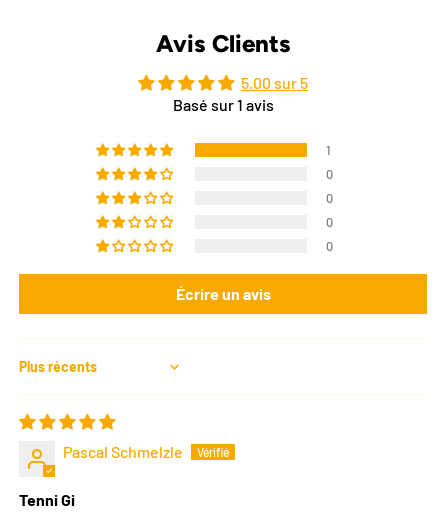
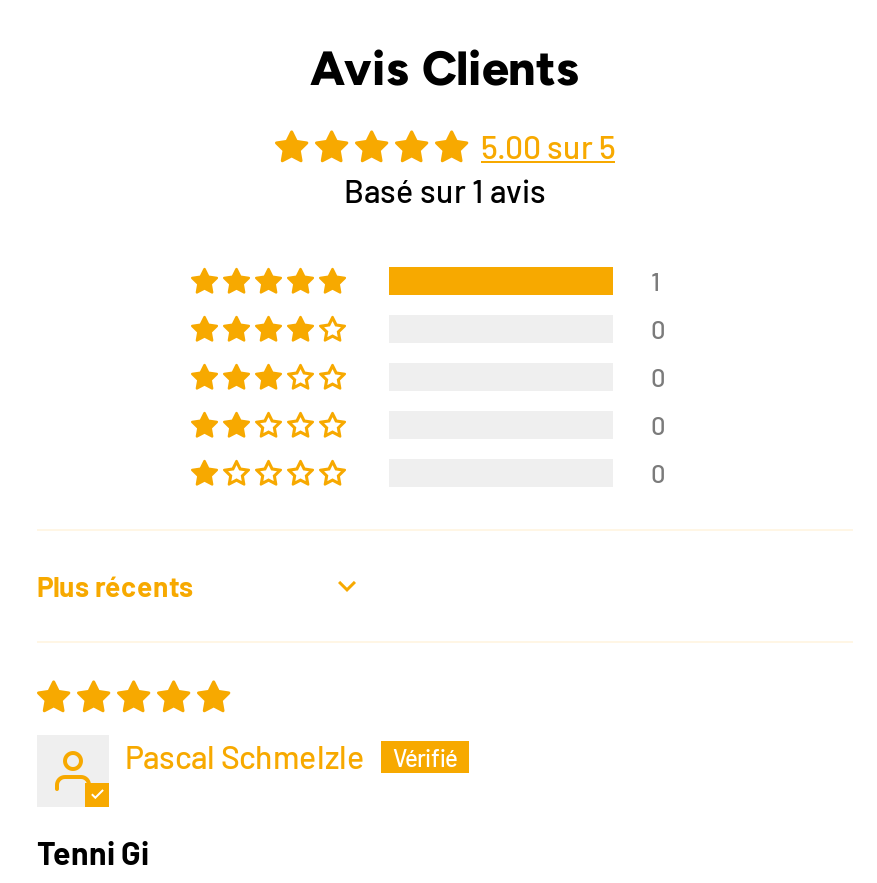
- Écrire un avis
